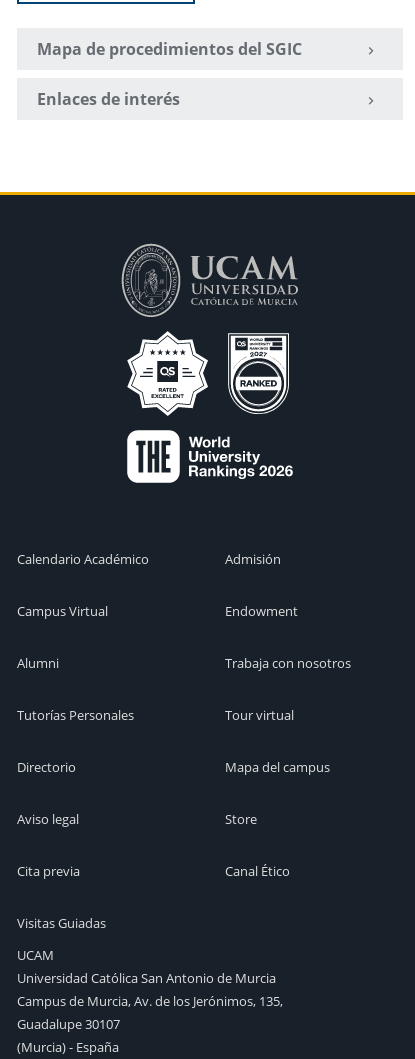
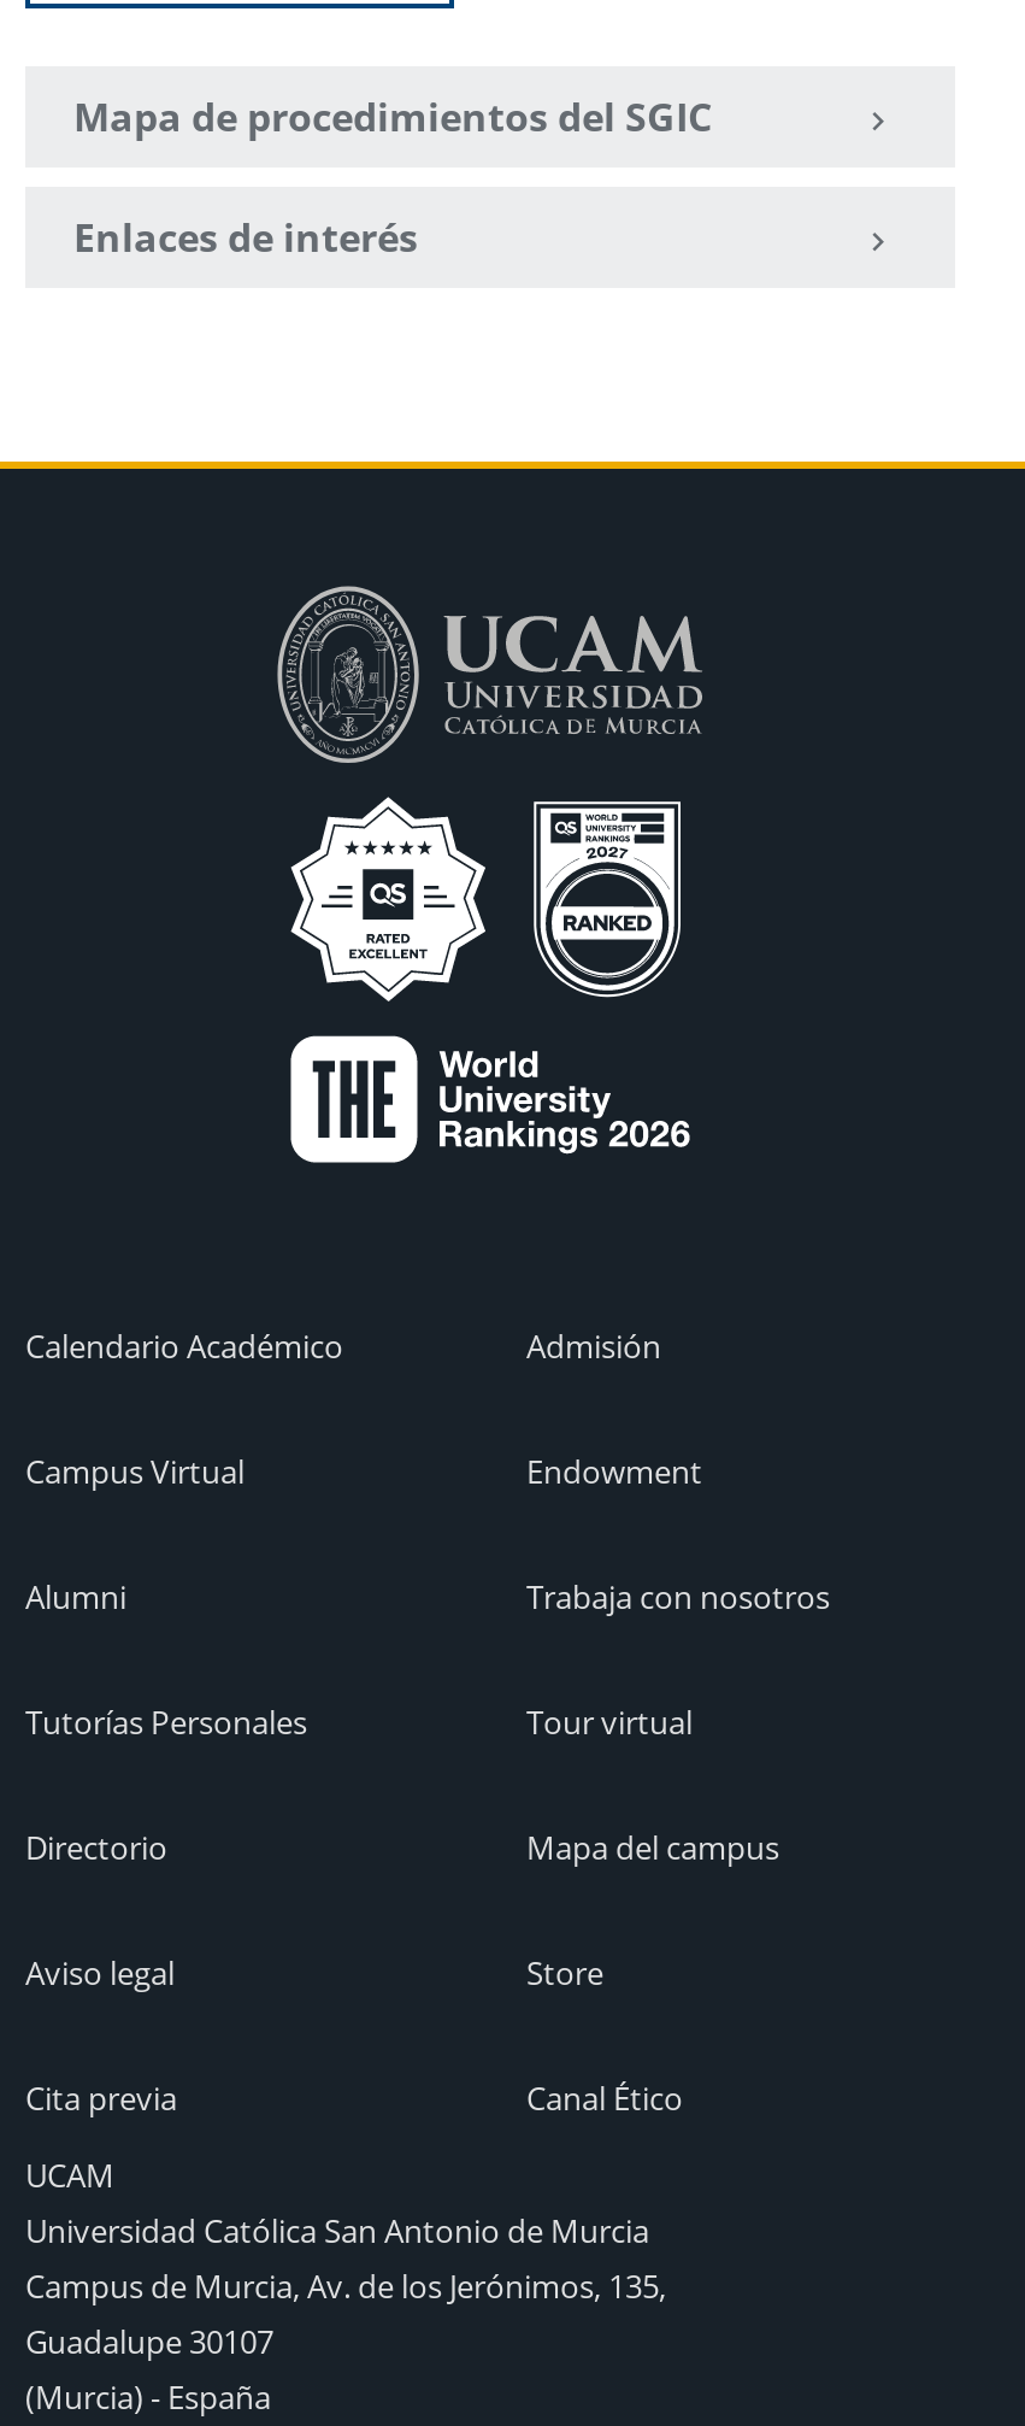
- Visitas Guiadas
